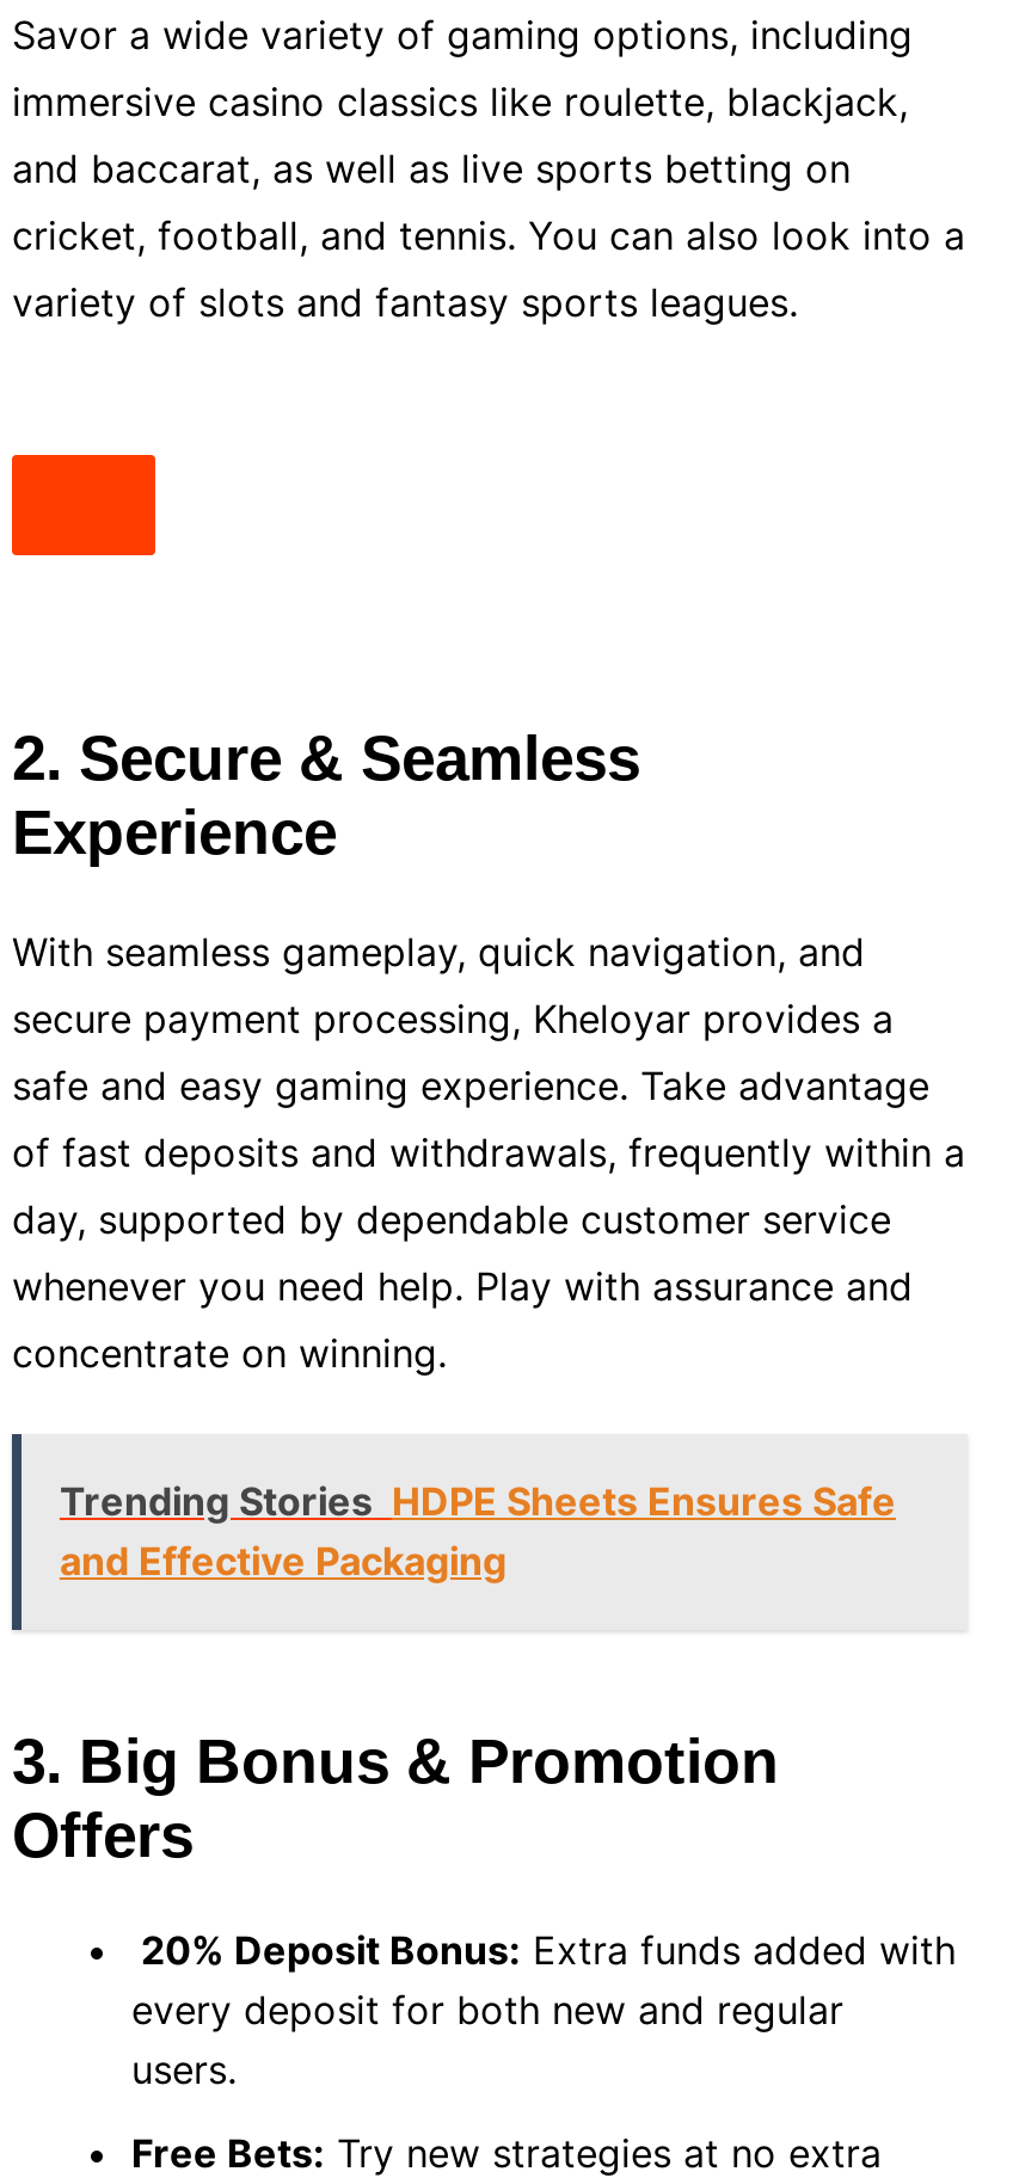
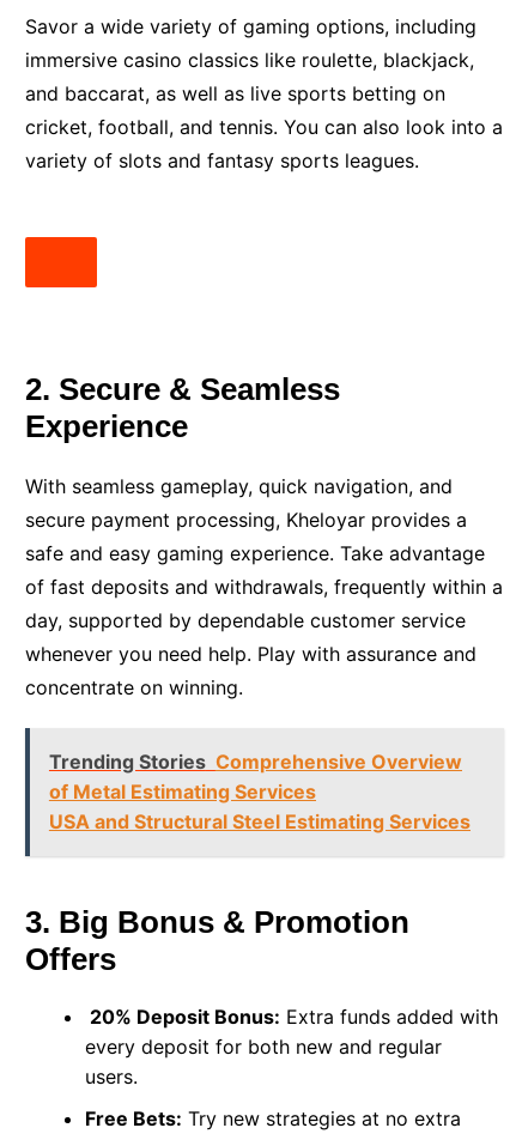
- Trending Stories HDPE Sheets Ensures Safe
- and Effective Packaging
+ Trending Stories Comprehensive Overview
+ of Metal Estimating Services
+ USA and Structural Steel Estimating Services
